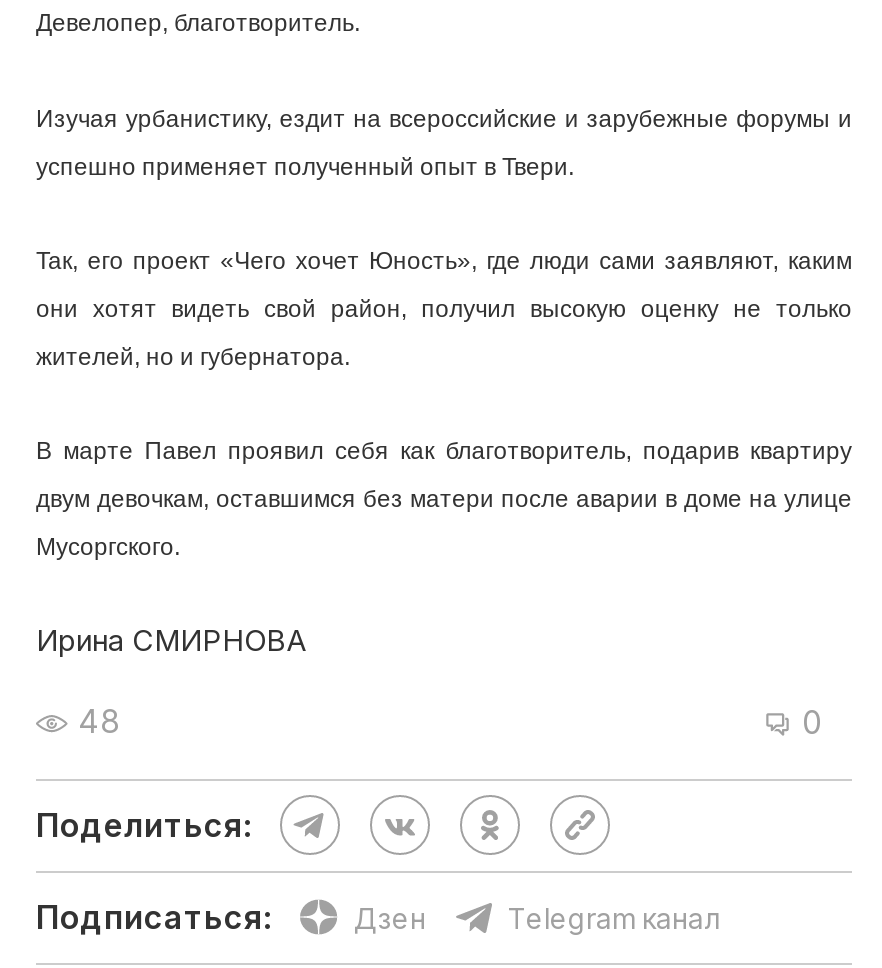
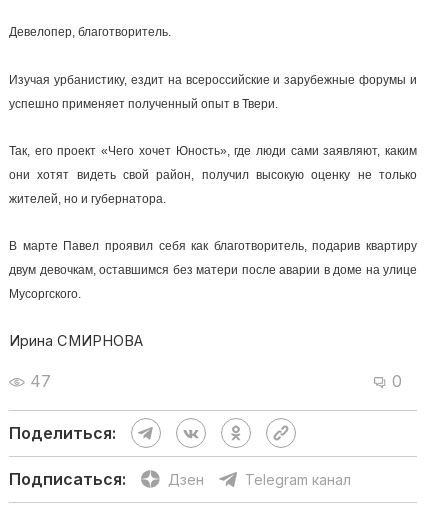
- 48
+ 47
